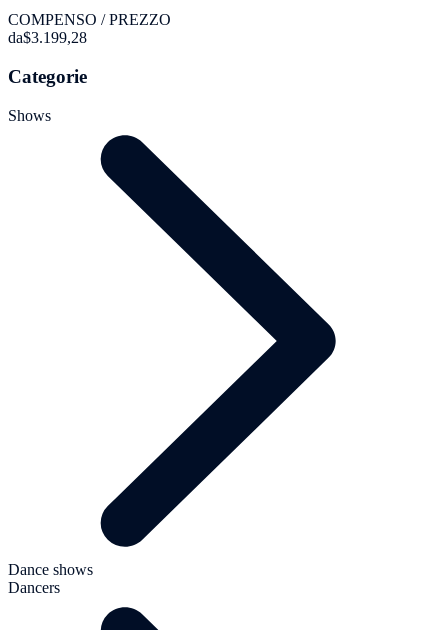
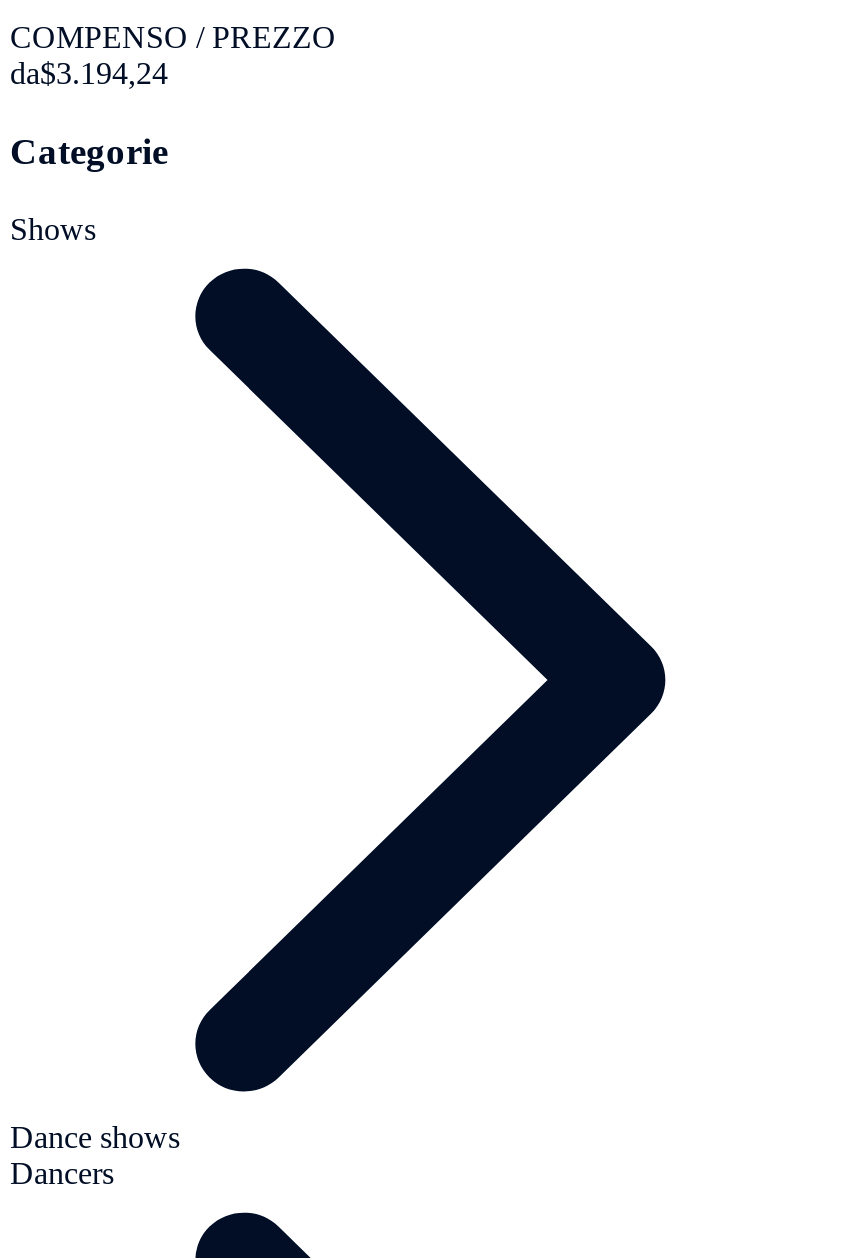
- da$3.199,28
+ da$3.194,24
